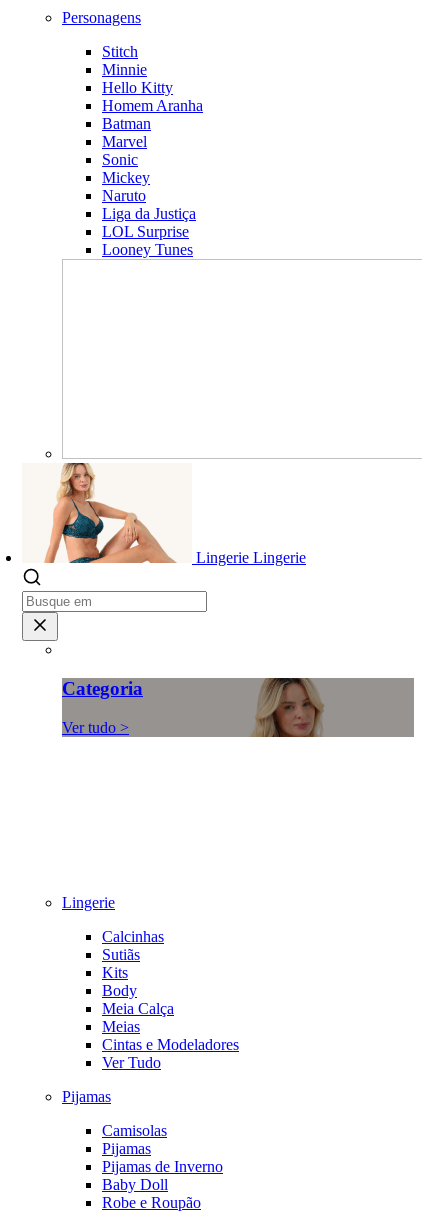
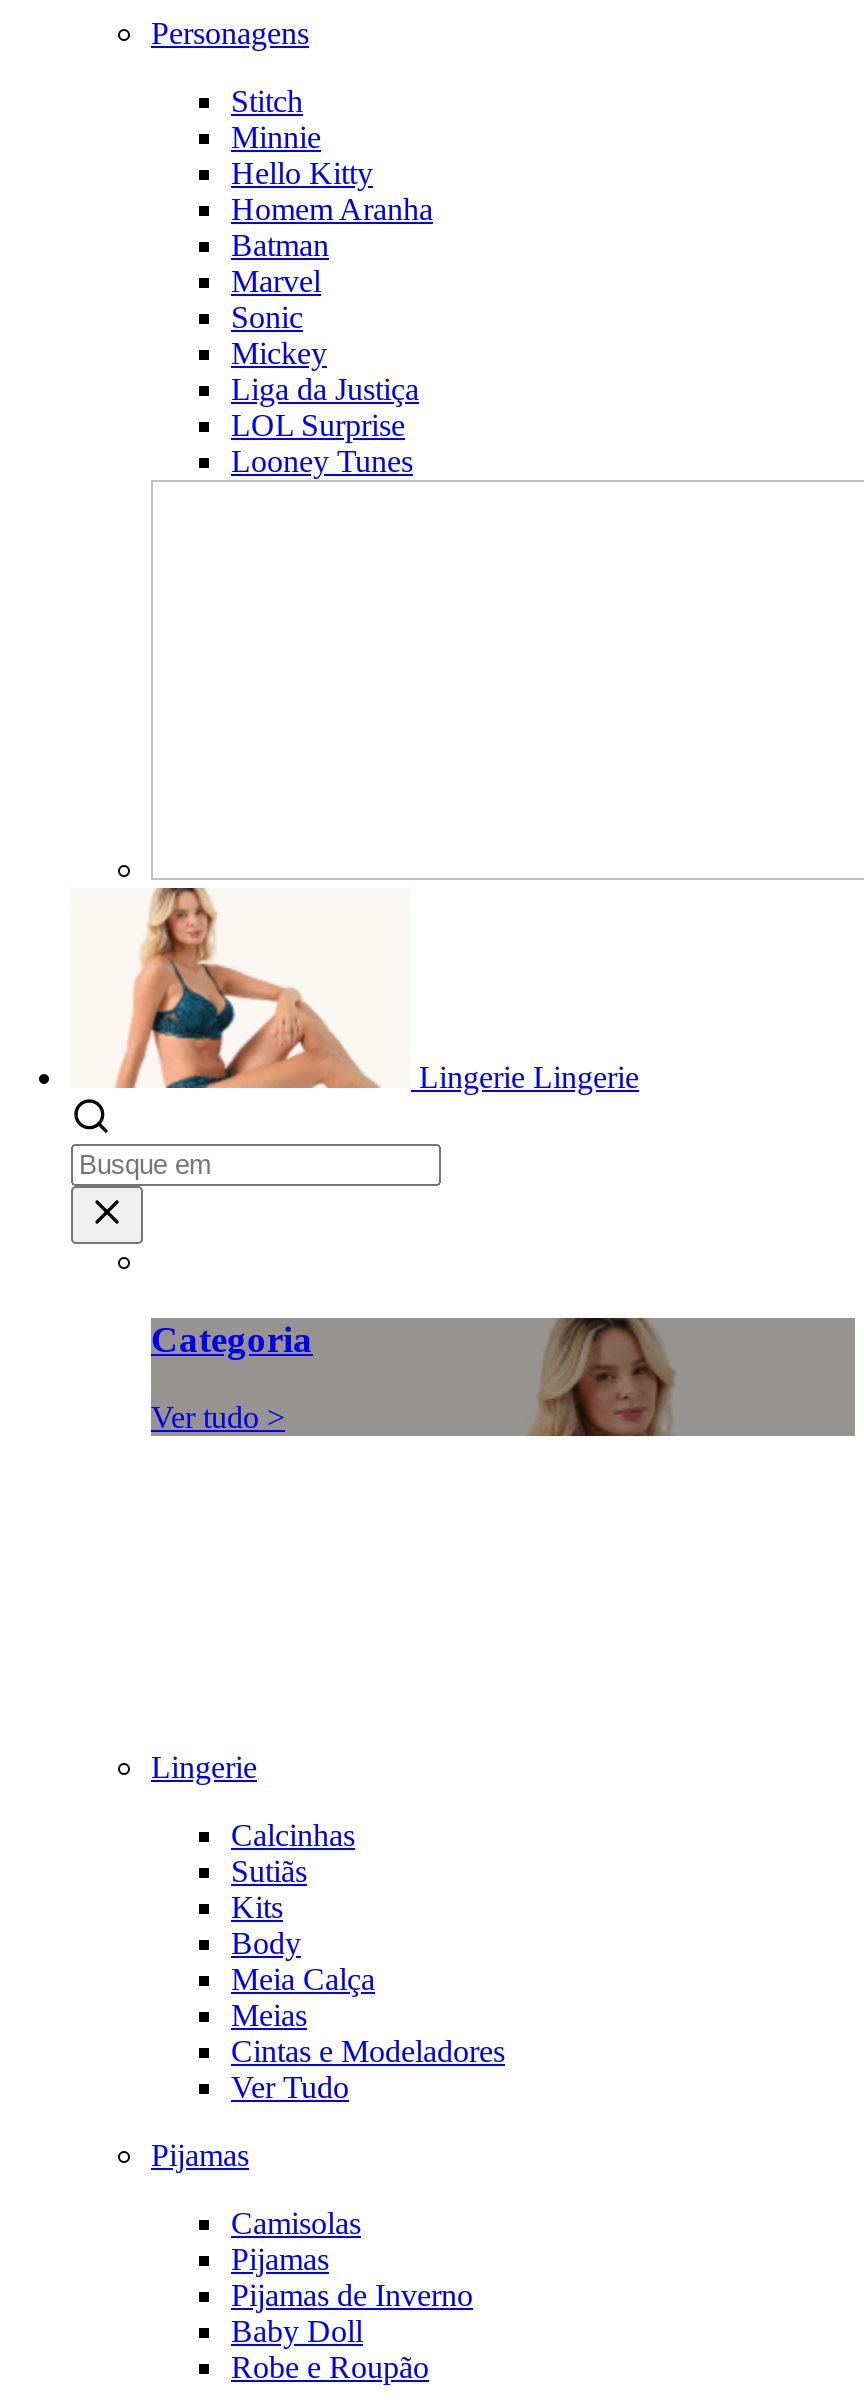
- Naruto
